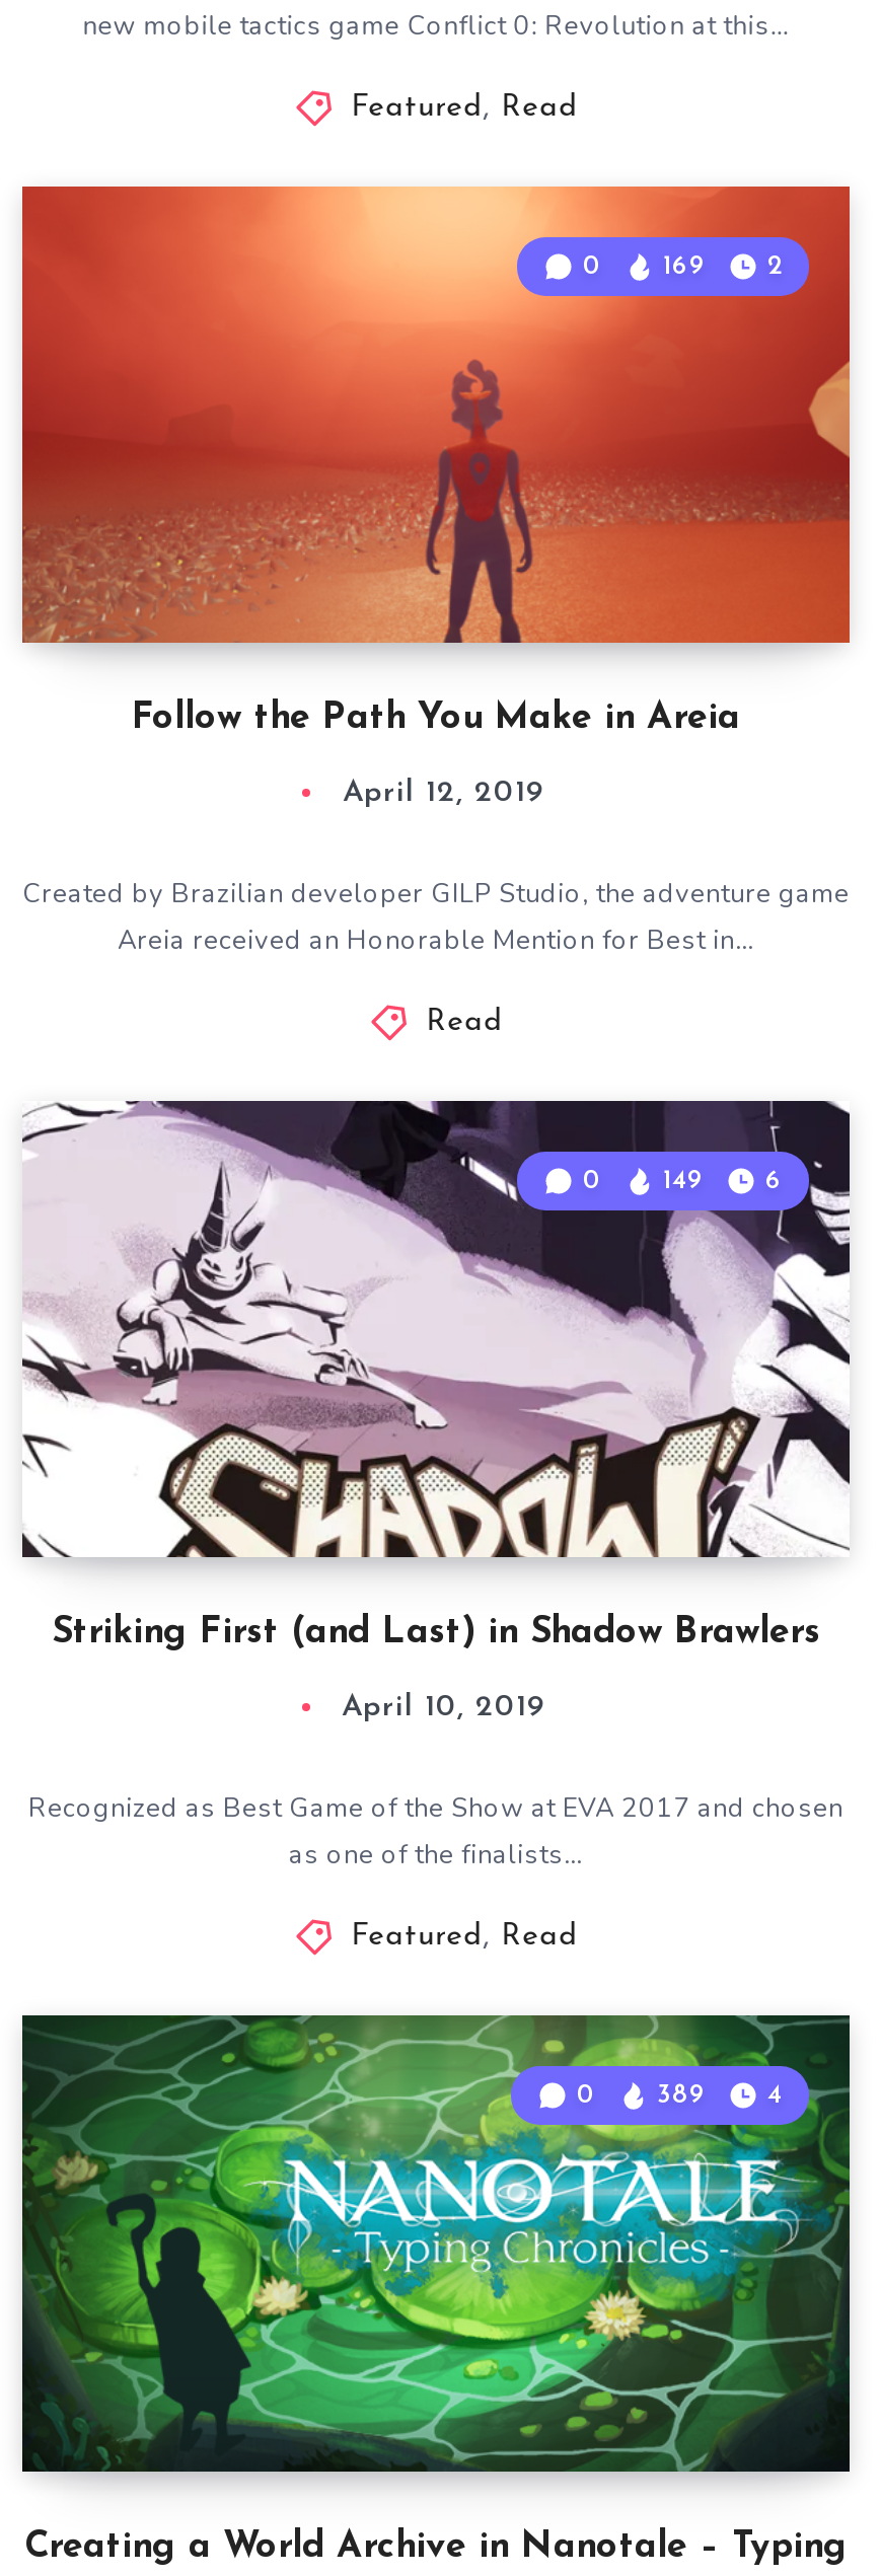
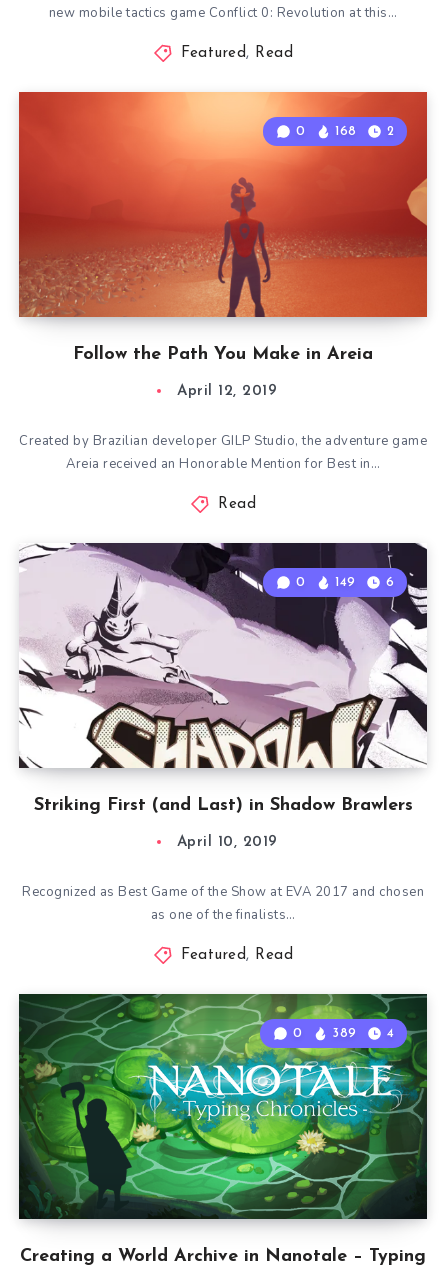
- 0 169 2
+ 0 168 2
